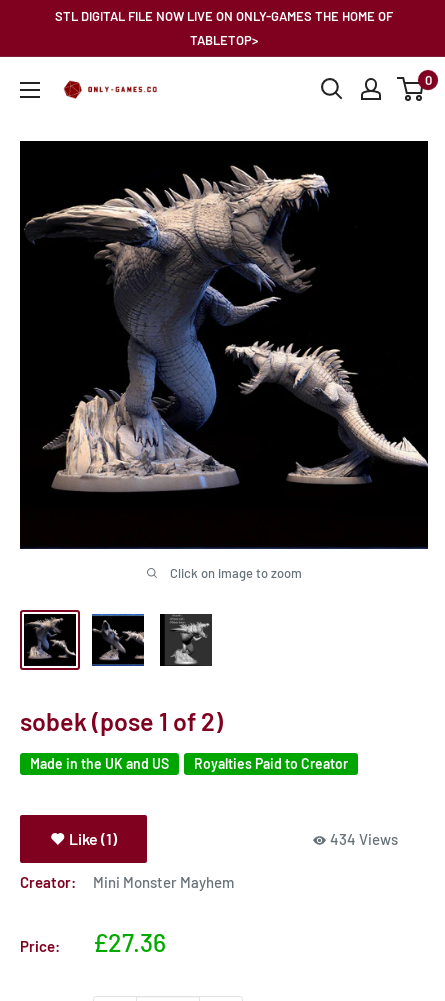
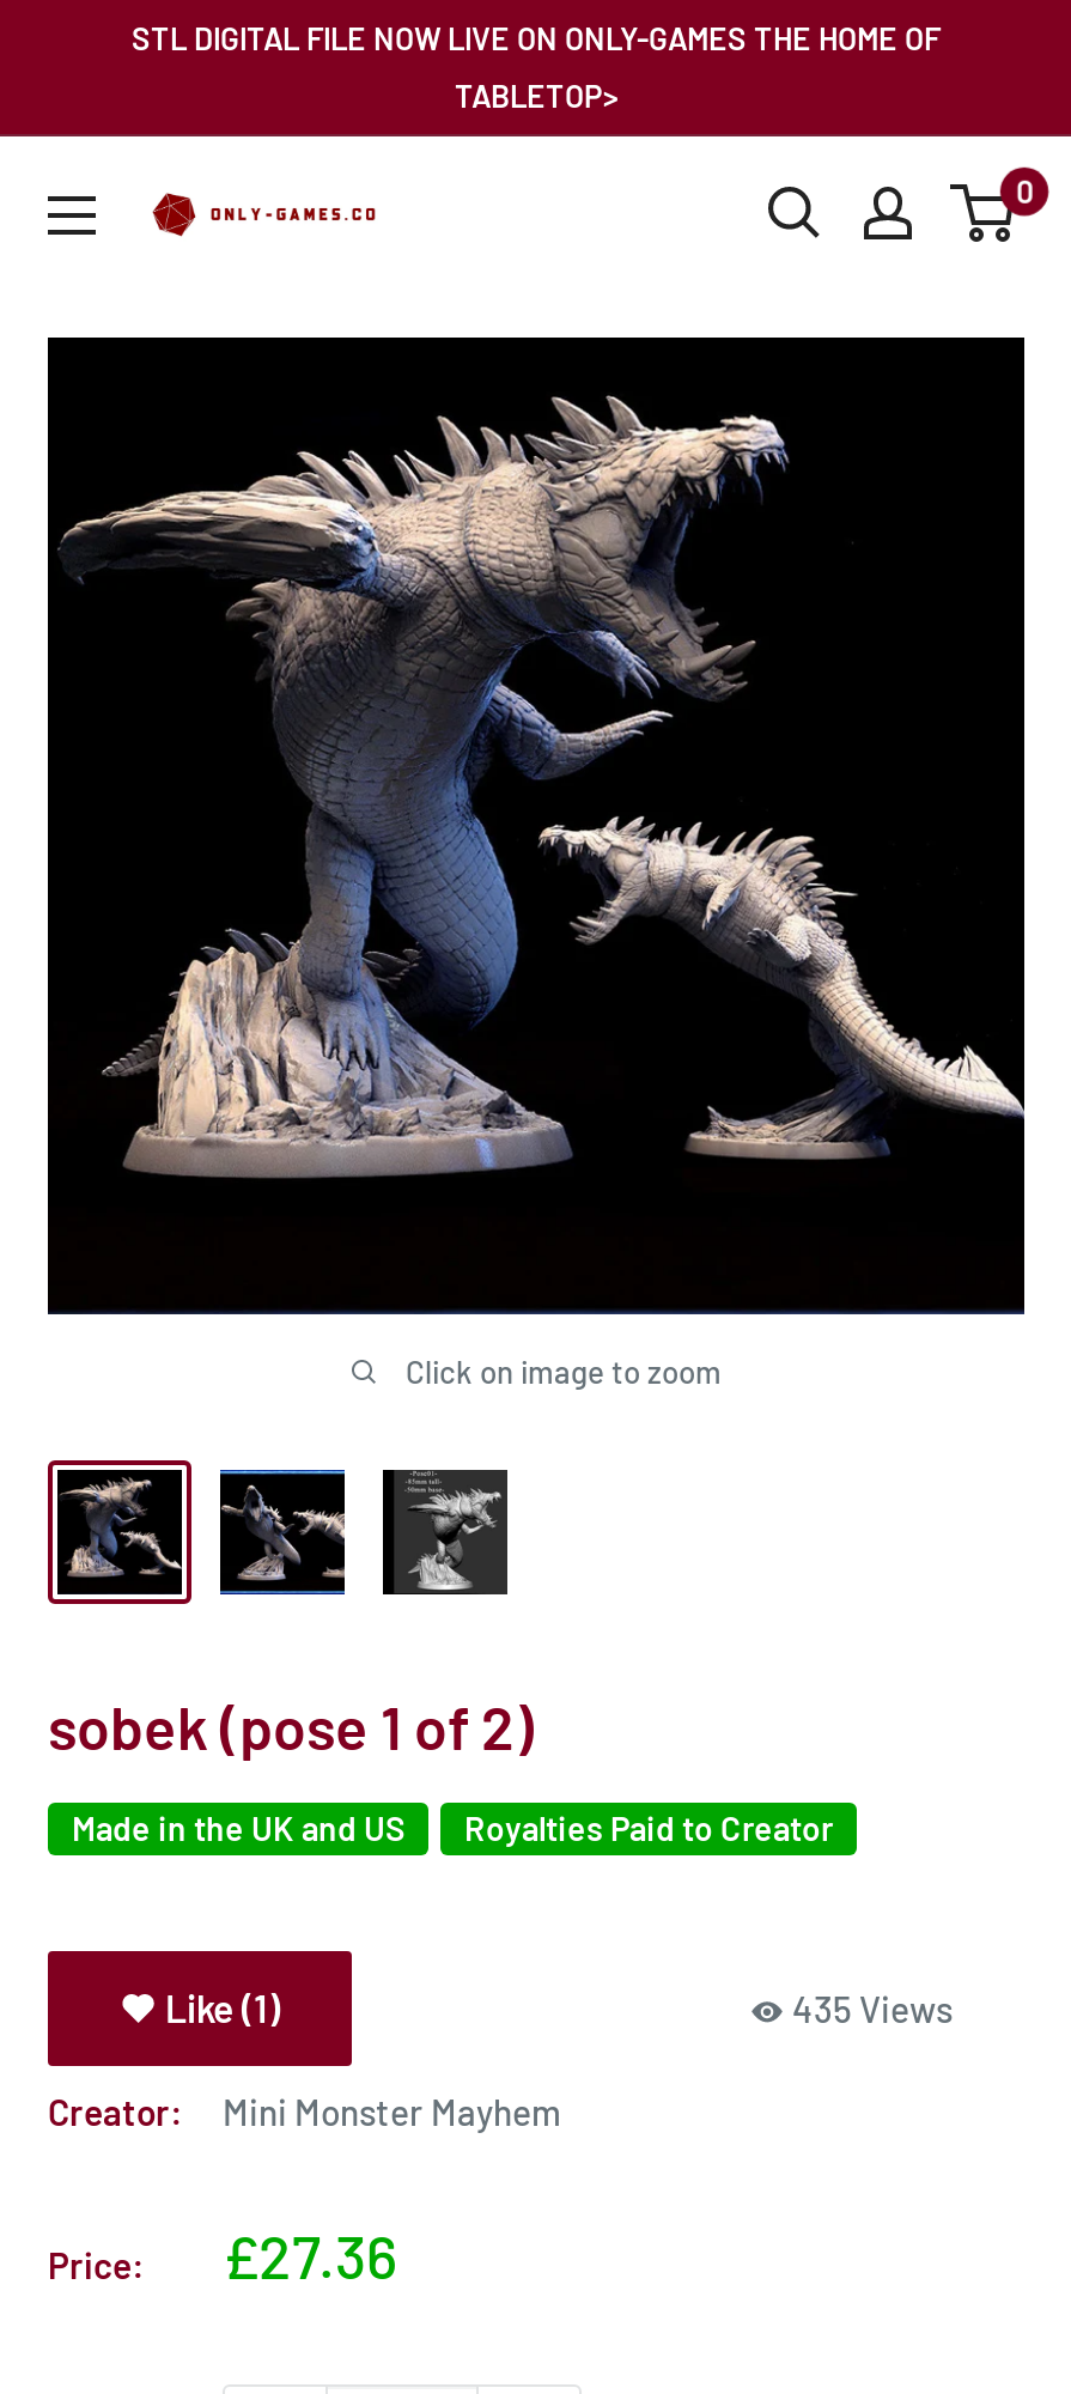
- 434 Views
+ 435 Views
